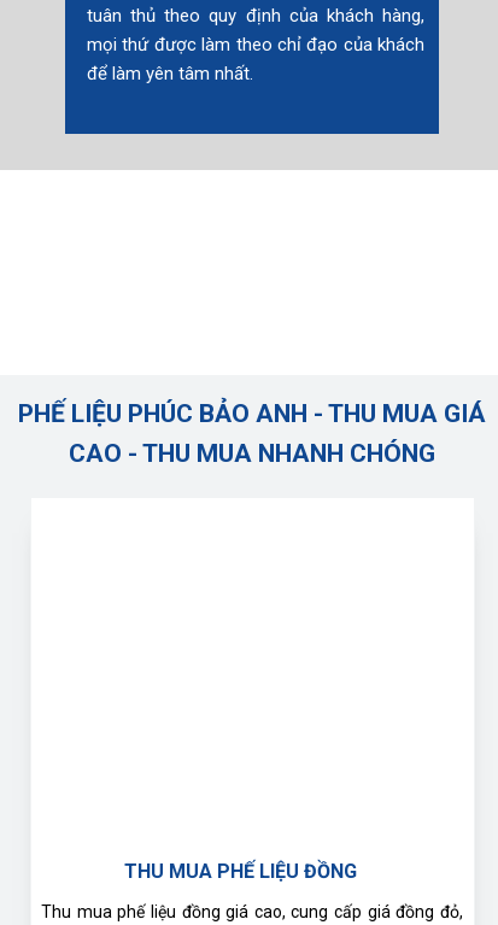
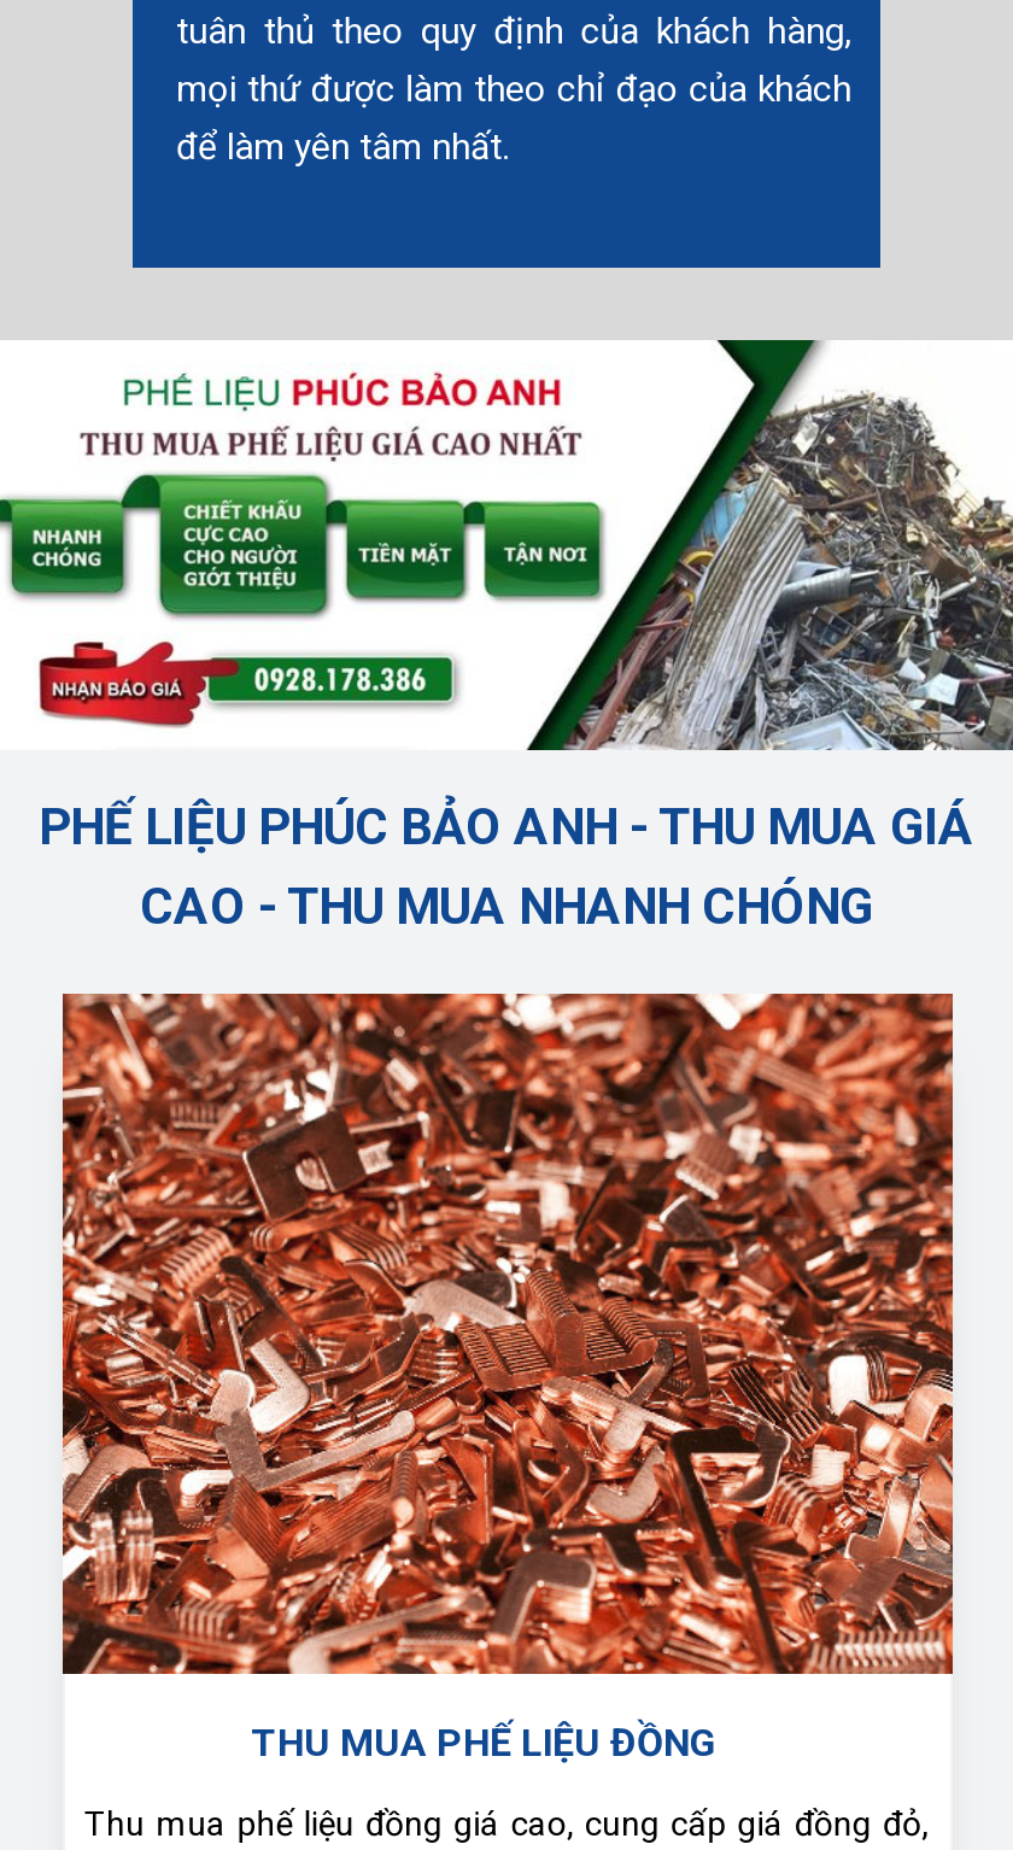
+ [image]

+ [image]
